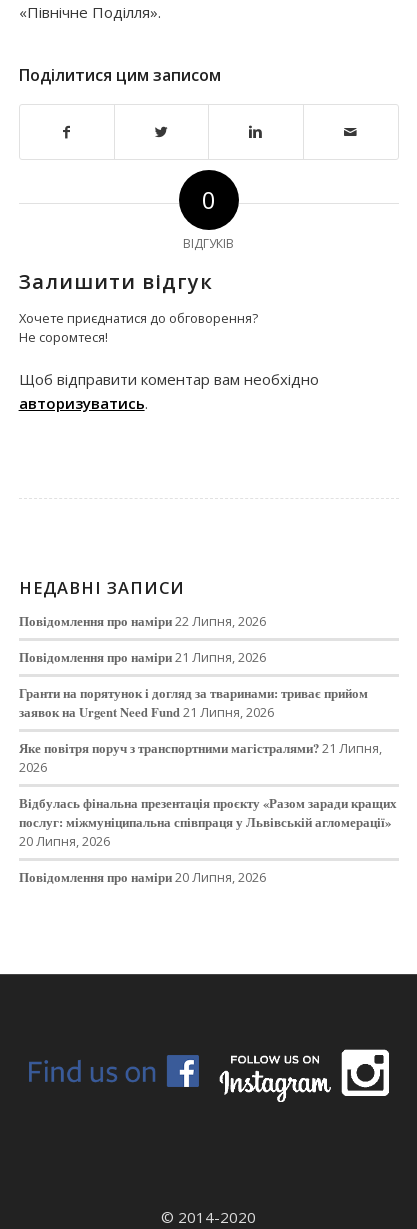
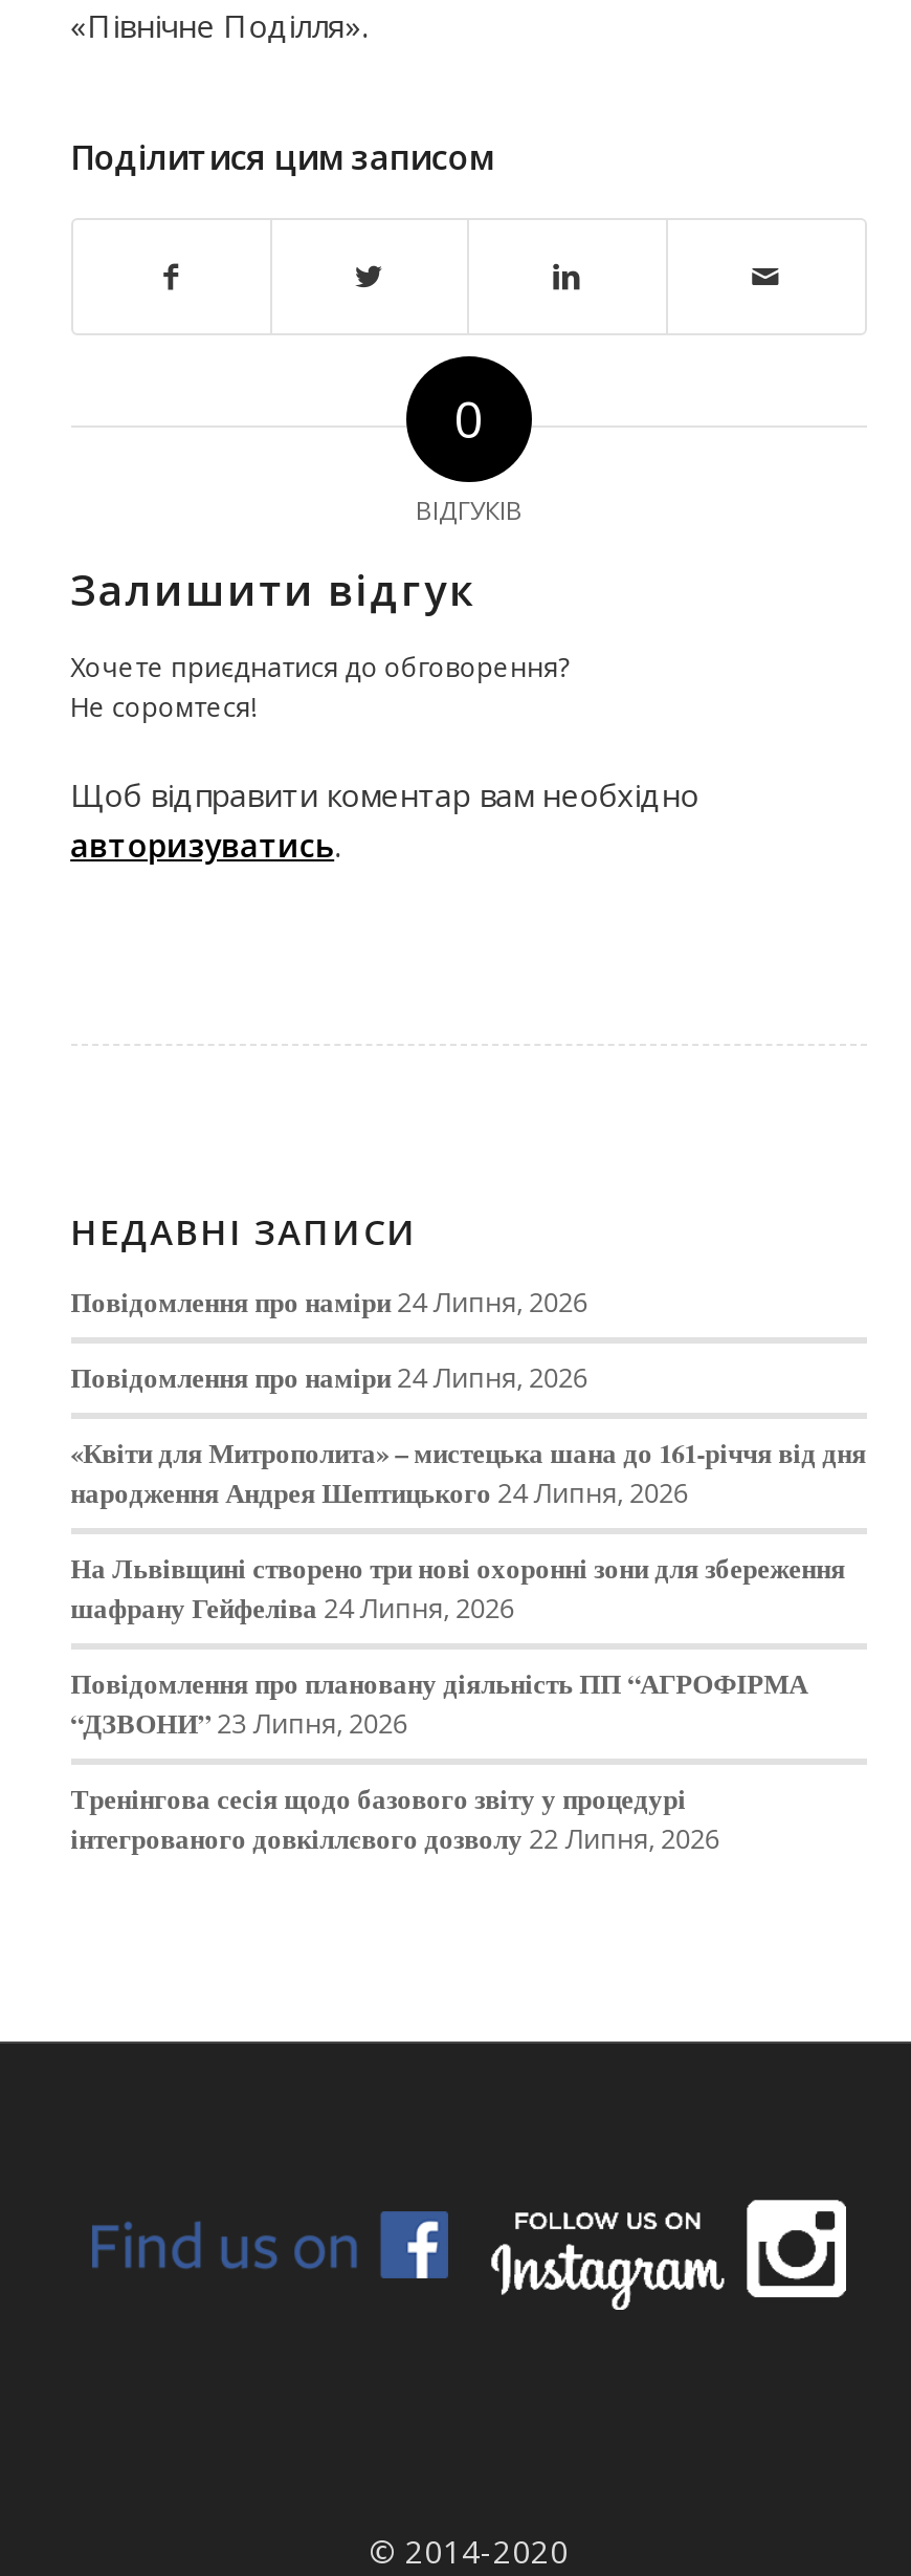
- Повідомлення про наміри 22 Липня, 2026
+ Повідомлення про наміри 24 Липня, 2026

- Повідомлення про наміри 21 Липня, 2026
+ Повідомлення про наміри 24 Липня, 2026

- Гранти на порятунок і догляд за тваринами: триває прийом
- заявок на Urgent Need Fund 21 Липня, 2026
+ «Квіти для Митрополита» – мистецька шана до 161-річчя від дня
+ народження Андрея Шептицького 24 Липня, 2026

- Яке повітря поруч з транспортними магістралями? 21 Липня,
- 2026
+ На Львівщині створено три нові охоронні зони для збереження
+ шафрану Гейфеліва 24 Липня, 2026

- Відбулась фінальна презентація проєкту «Разом заради кращих
- послуг: міжмуніципальна співпраця у Львівській агломерації»
- 20 Липня, 2026
+ Повідомлення про плановану діяльність ПП “АГРОФІРМА
+ “ДЗВОНИ” 23 Липня, 2026

- Повідомлення про наміри 20 Липня, 2026
+ Тренінгова сесія щодо базового звіту у процедурі
+ інтегрованого довкіллєвого дозволу 22 Липня, 2026
